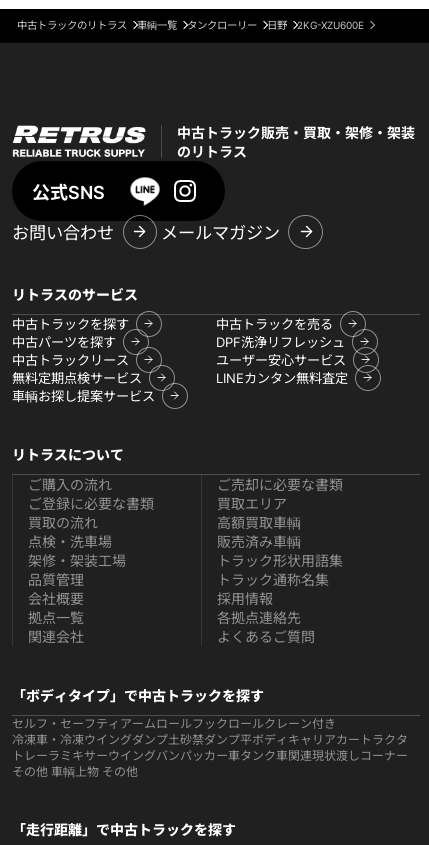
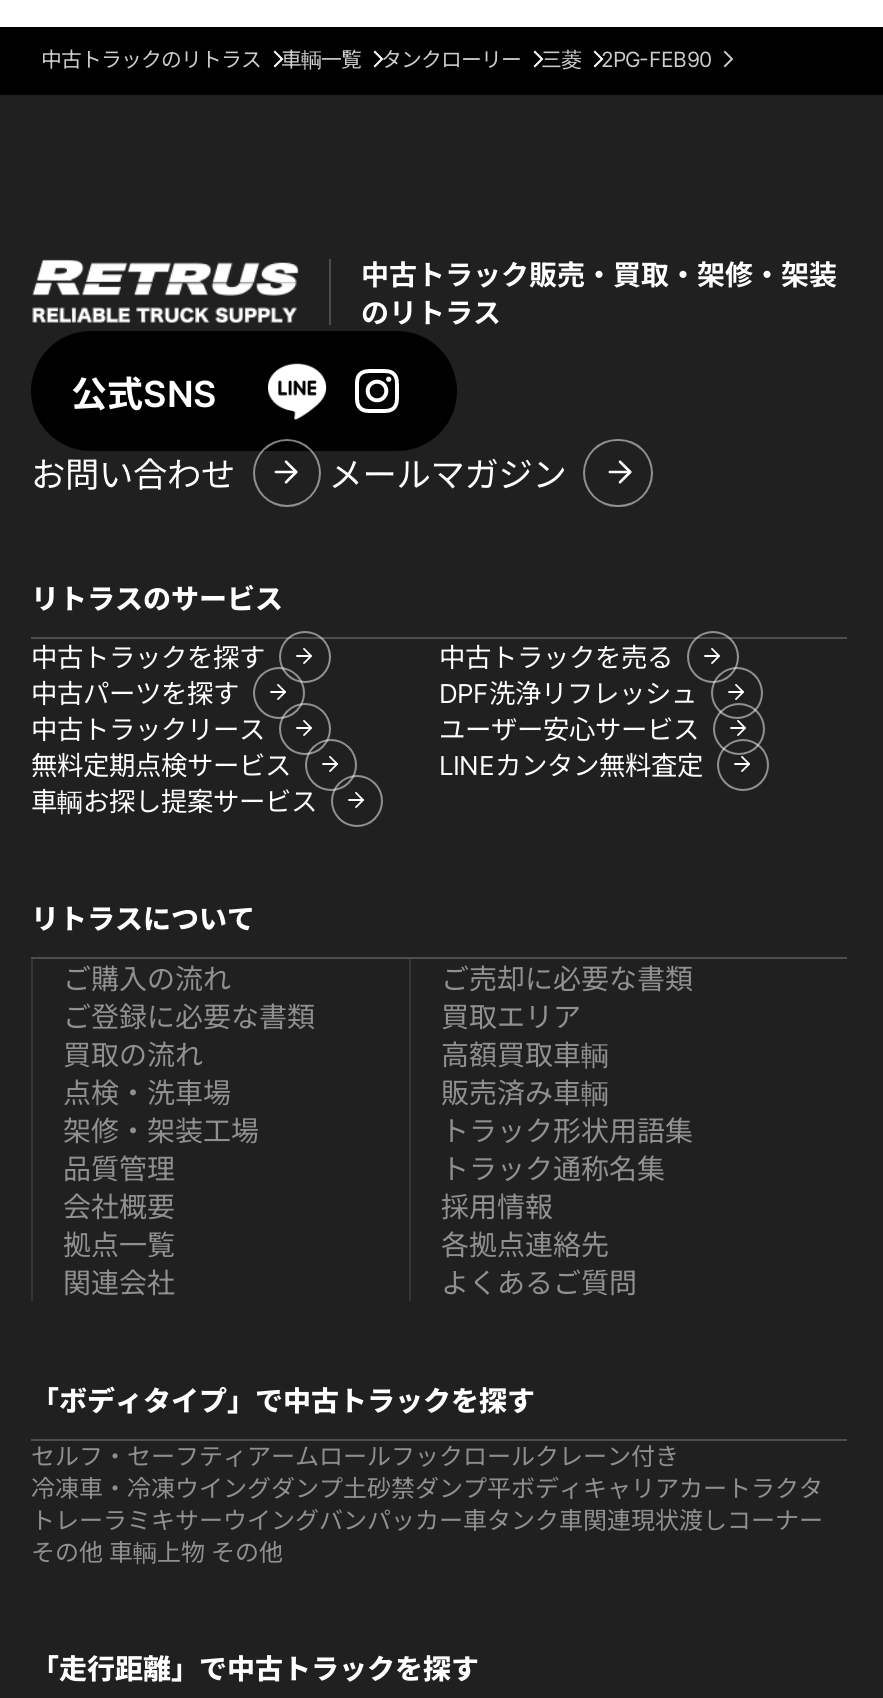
- 日野
- 2KG-XZU600E
+ 三菱
+ 2PG-FEB90
